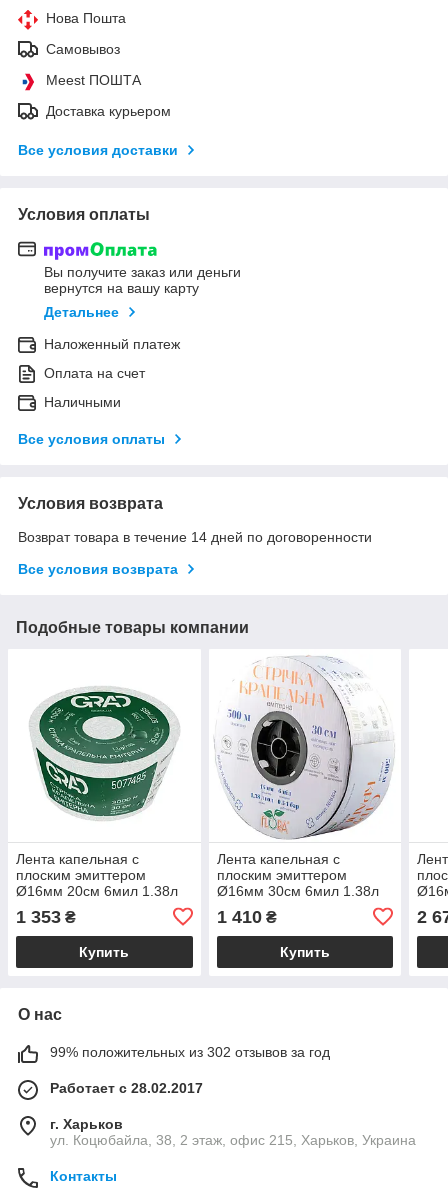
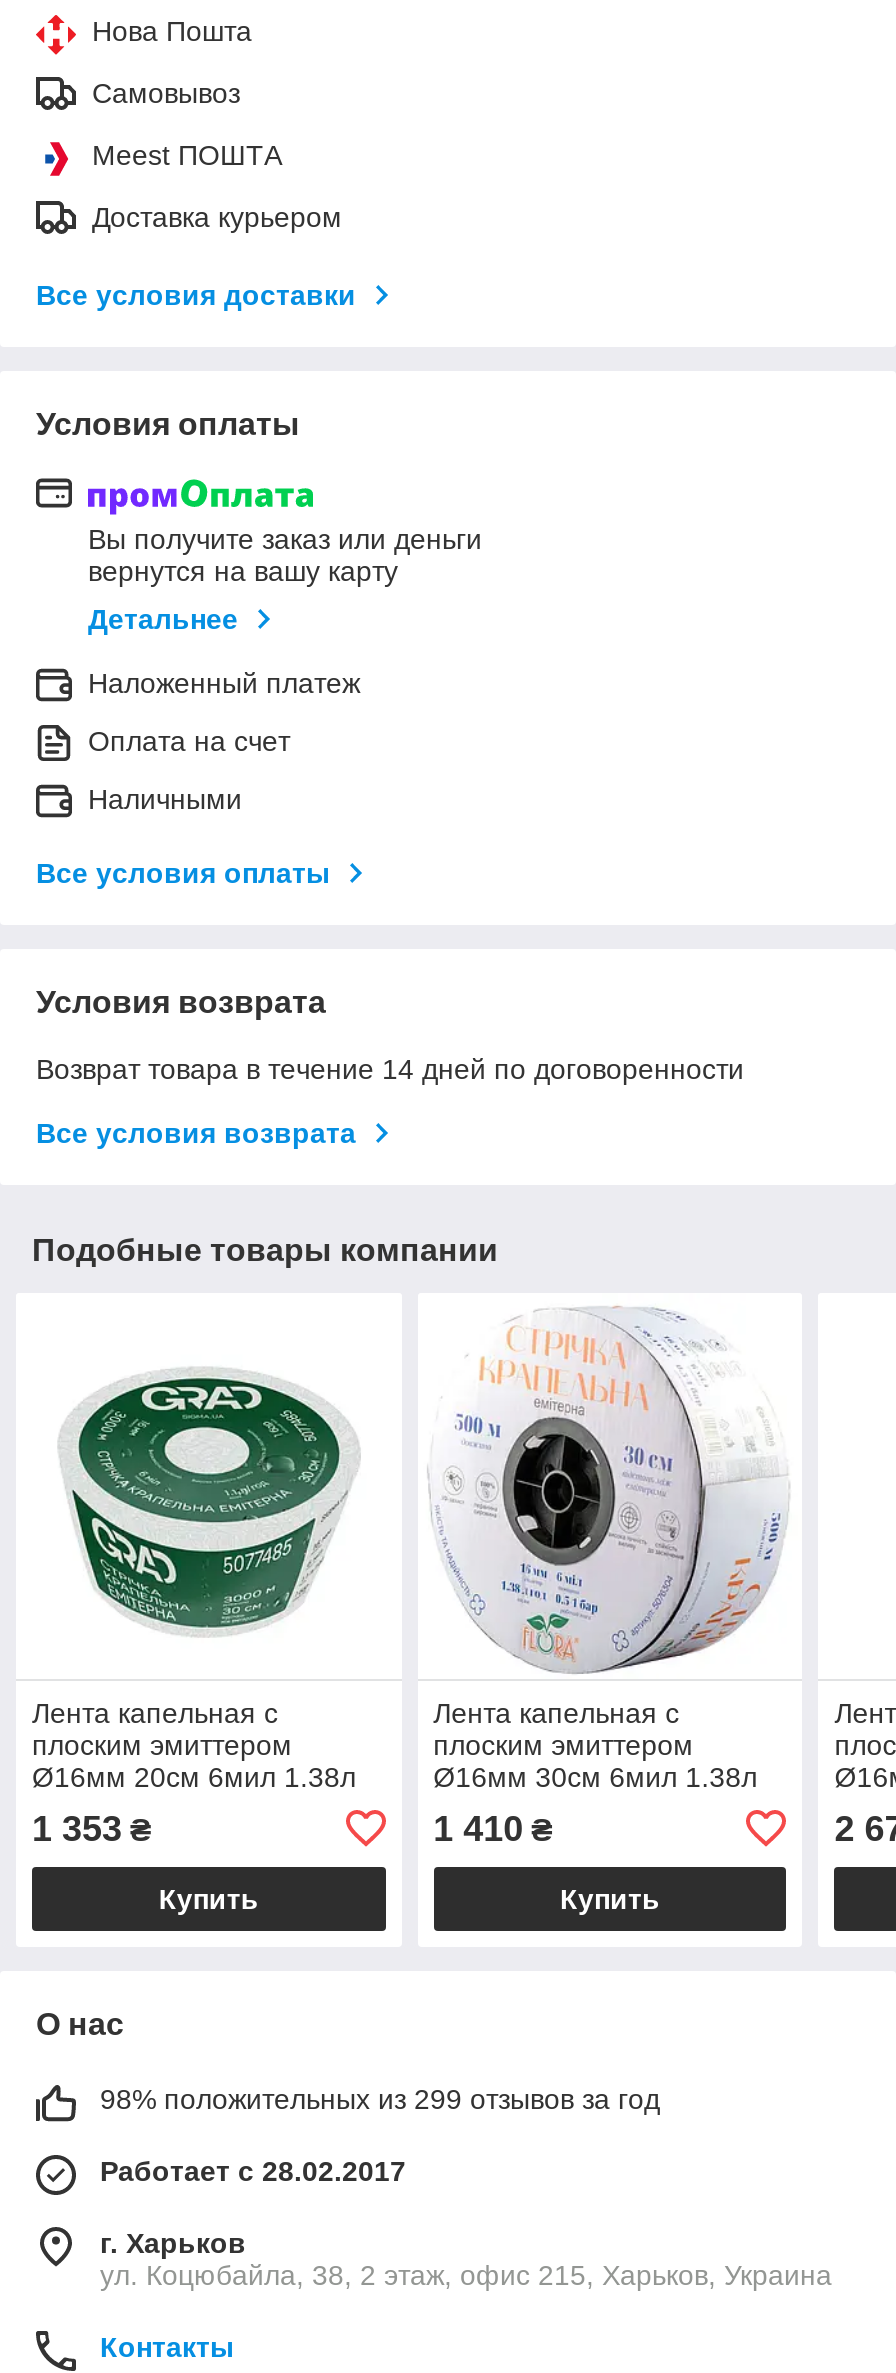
- 99% положительных из 302 отзывов за год
+ 98% положительных из 299 отзывов за год
